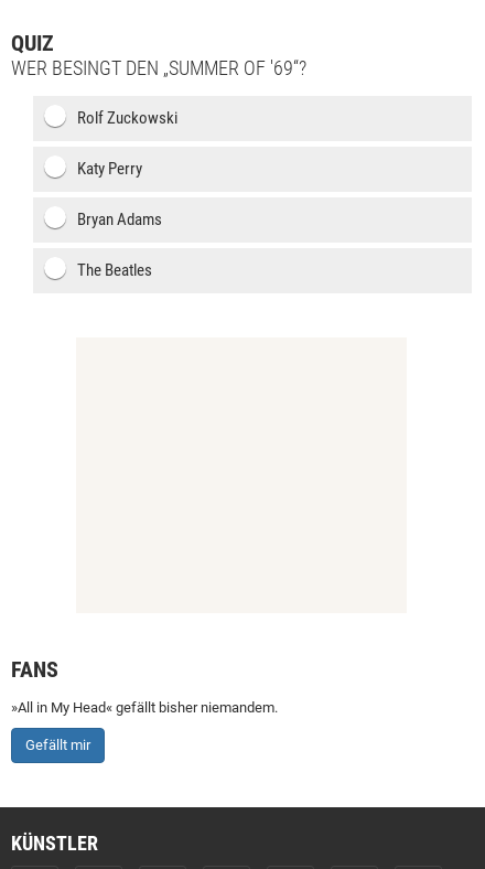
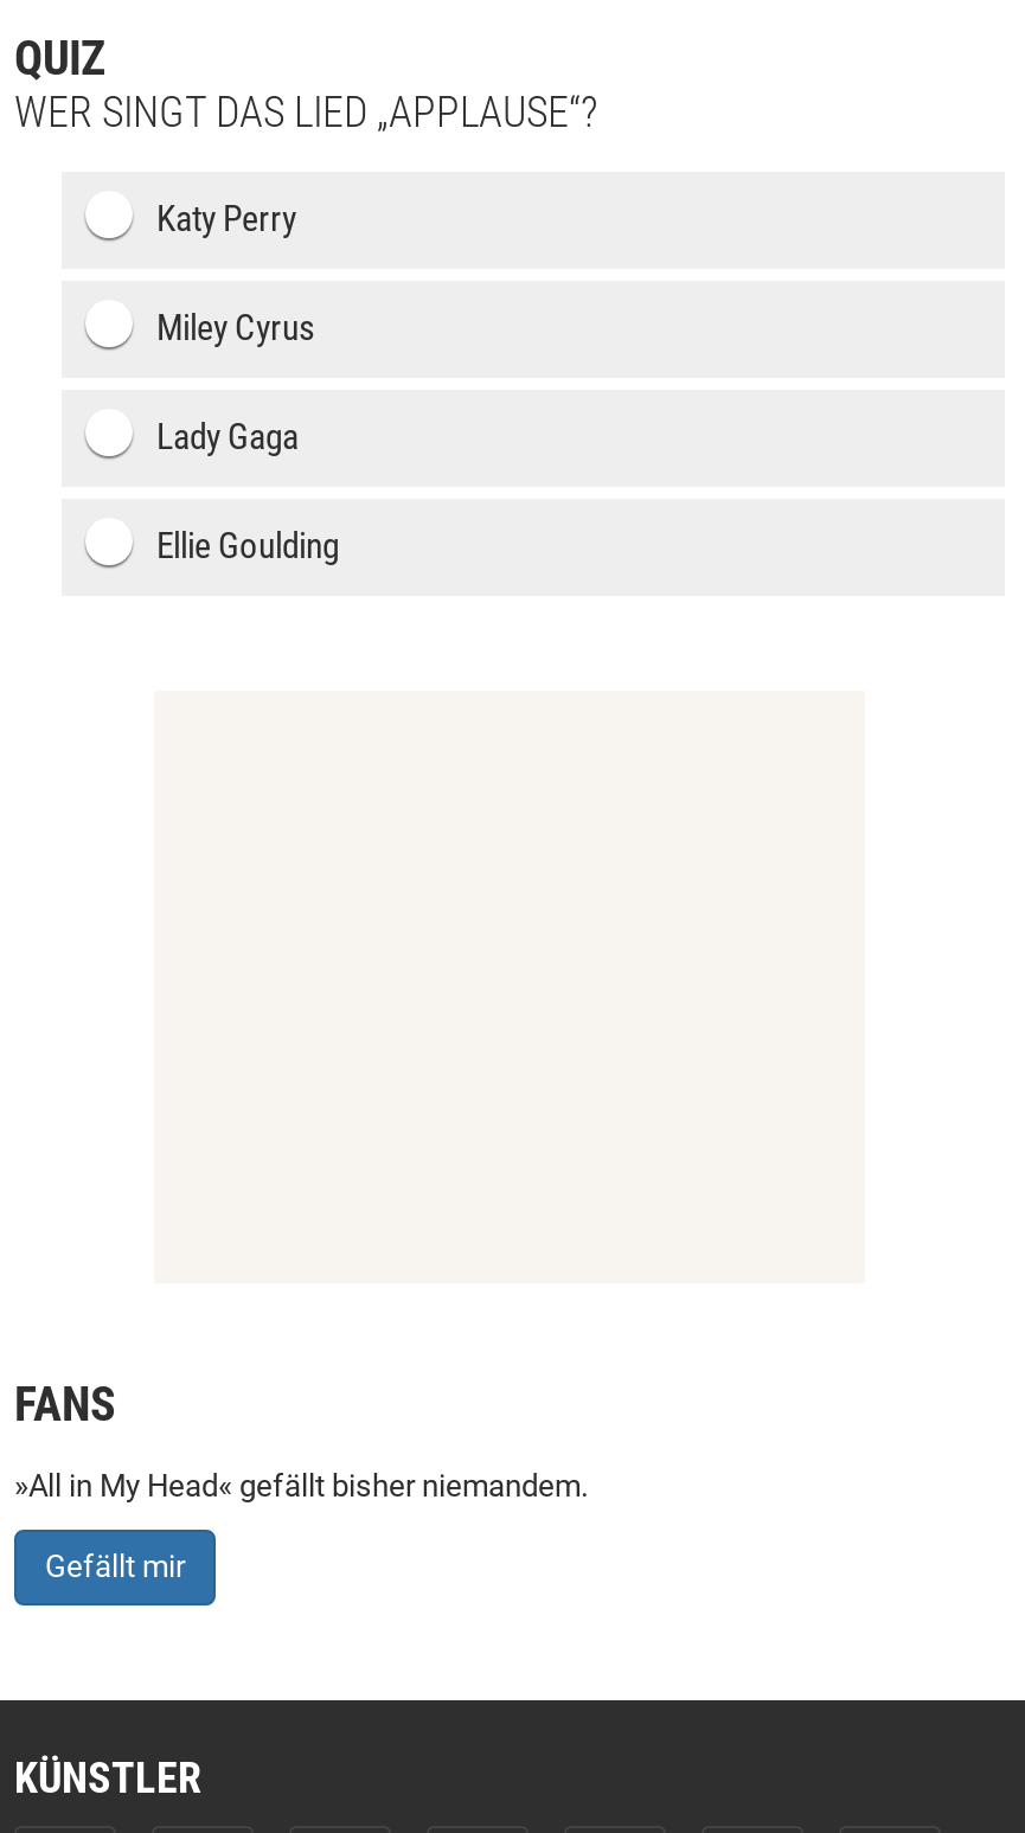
- WER BESINGT DEN „SUMMER OF '69“?
- Rolf Zuckowski
+ WER SINGT DAS LIED „APPLAUSE“?

moved up: Katy Perry

- Bryan Adams
- The Beatles
+ Miley Cyrus
+ Lady Gaga
+ Ellie Goulding
